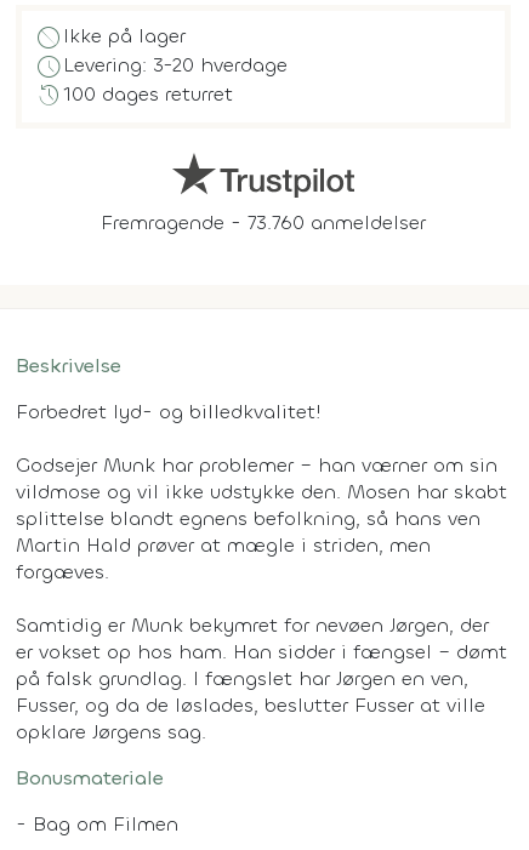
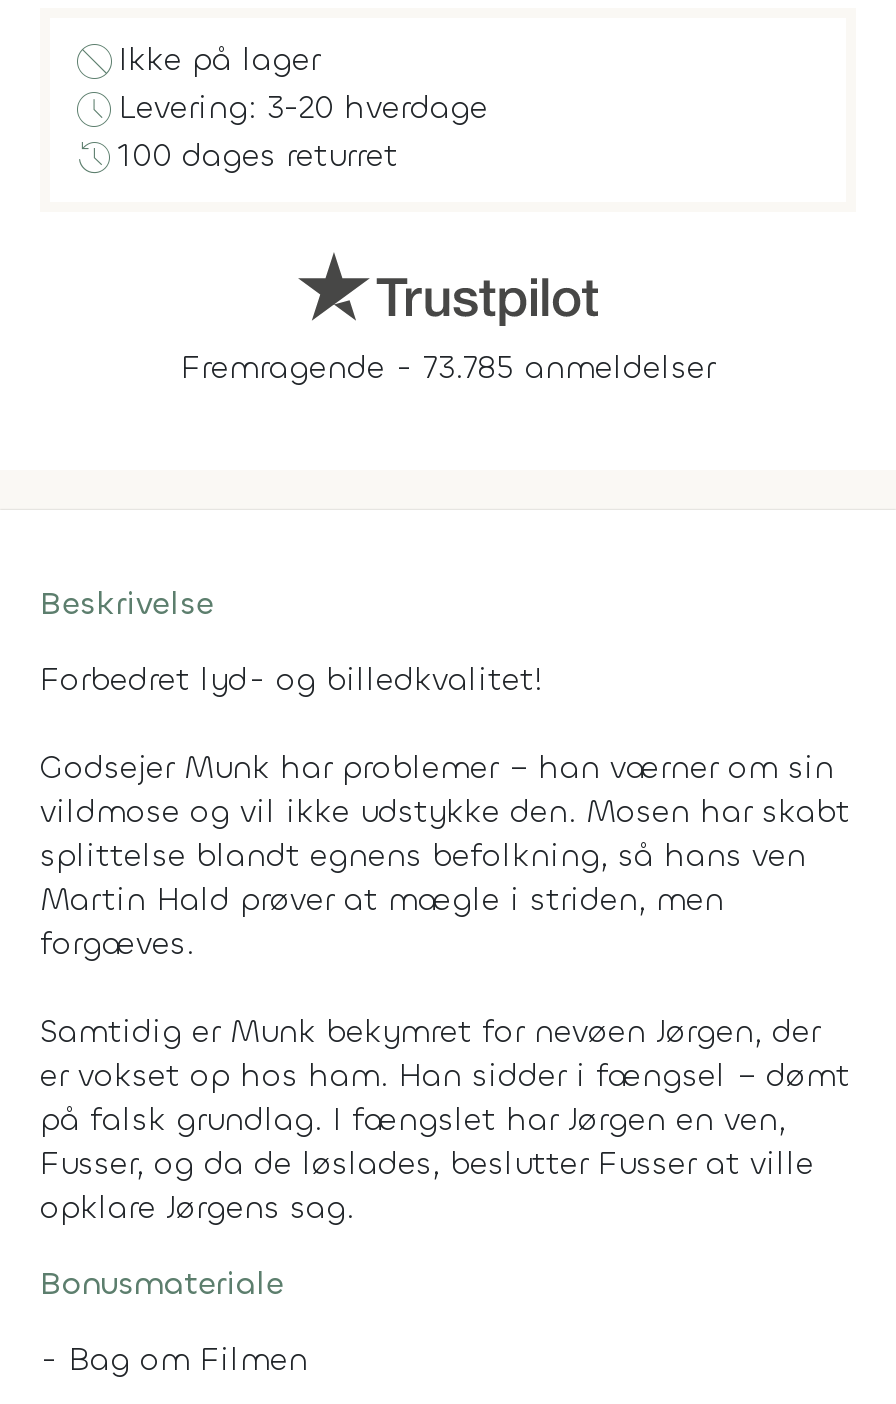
- Fremragende - 73.760 anmeldelser
+ Fremragende - 73.785 anmeldelser
